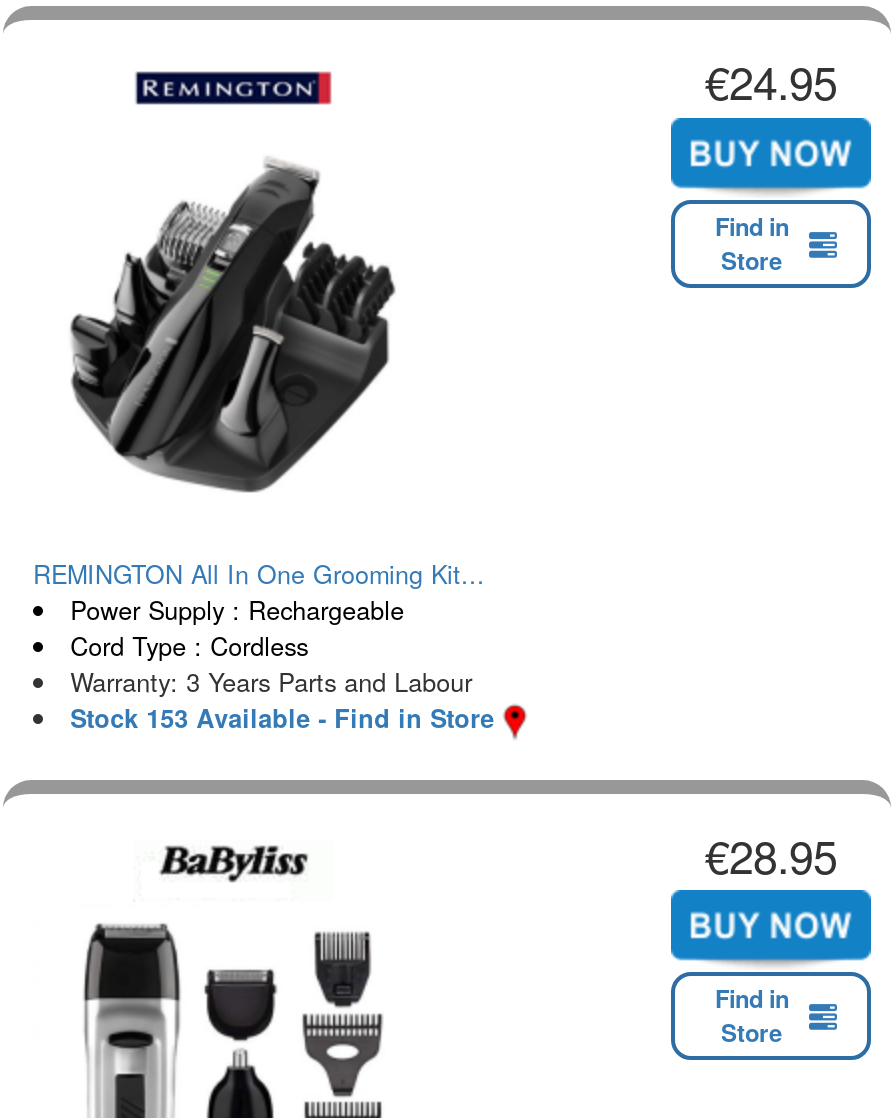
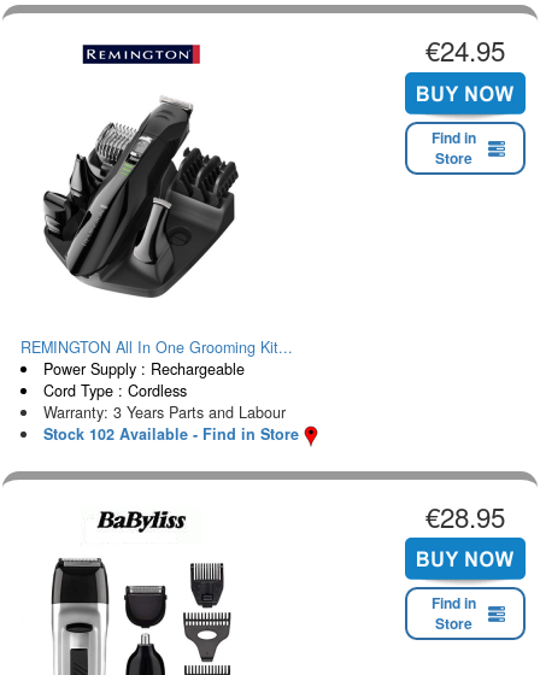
- Stock 153 Available - Find in Store
+ Stock 102 Available - Find in Store
